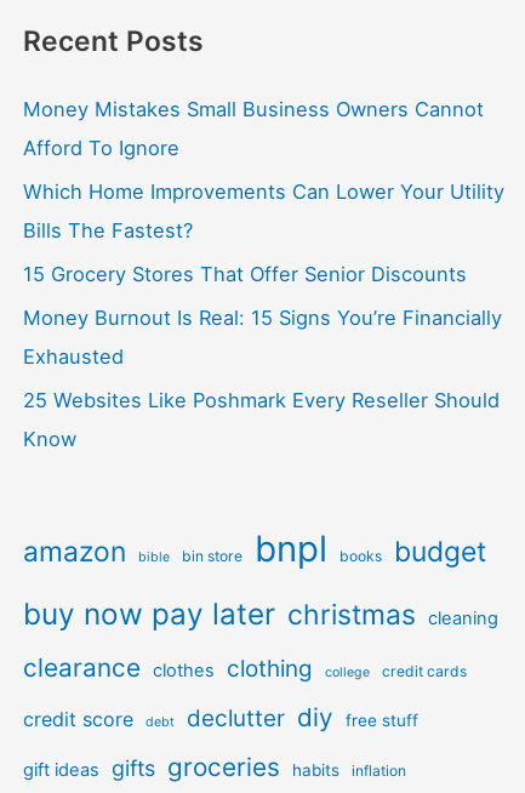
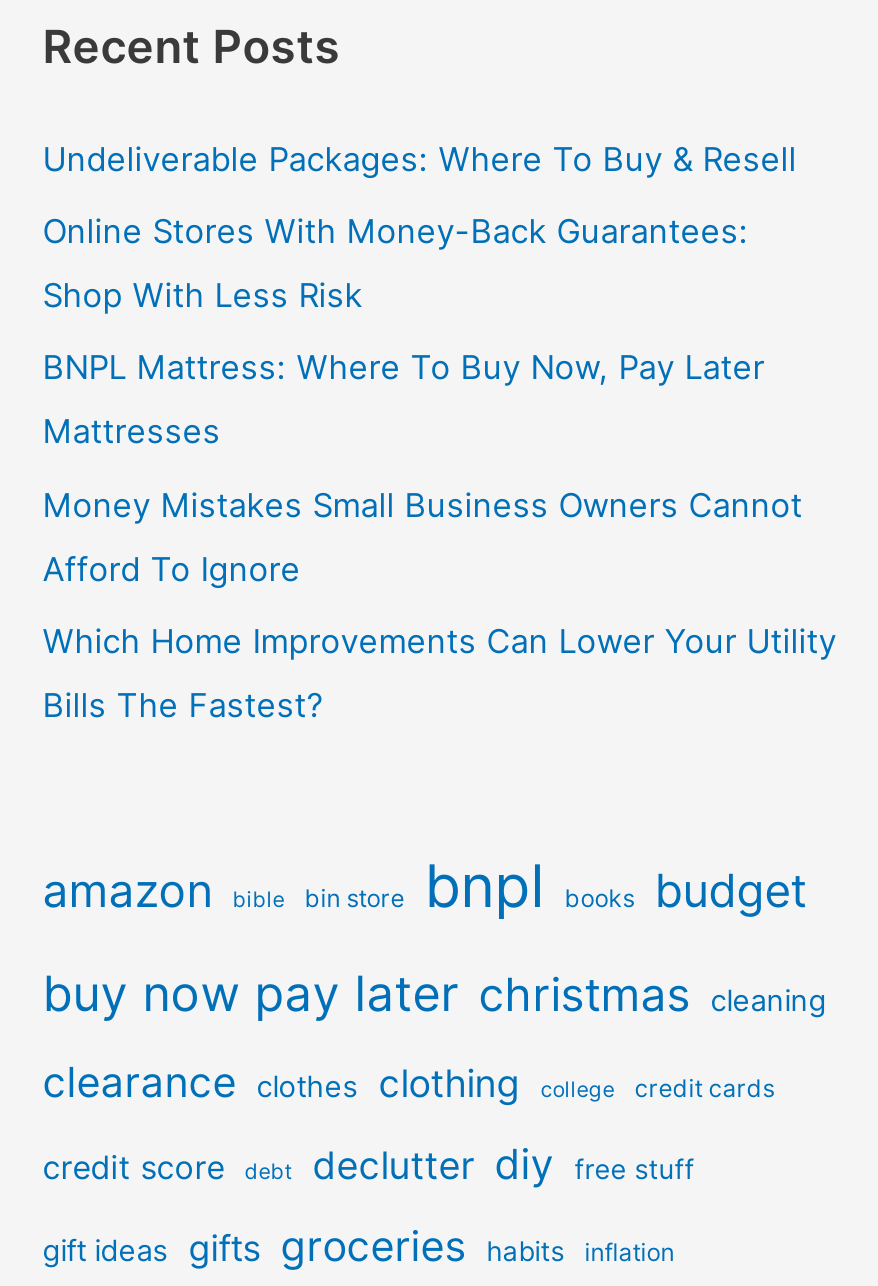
+ Undeliverable Packages: Where To Buy & Resell
+ Online Stores With Money-Back Guarantees:
+ Shop With Less Risk
+ BNPL Mattress: Where To Buy Now, Pay Later
+ Mattresses

moved down: Money Mistakes Small Business Owners Cannot | Afford To Ignore | Which Home Improvements Can Lower Your Utility | Bills The Fastest?

- 15 Grocery Stores That Offer Senior Discounts
- Money Burnout Is Real: 15 Signs You’re Financially
- Exhausted
- 25 Websites Like Poshmark Every Reseller Should
- Know
